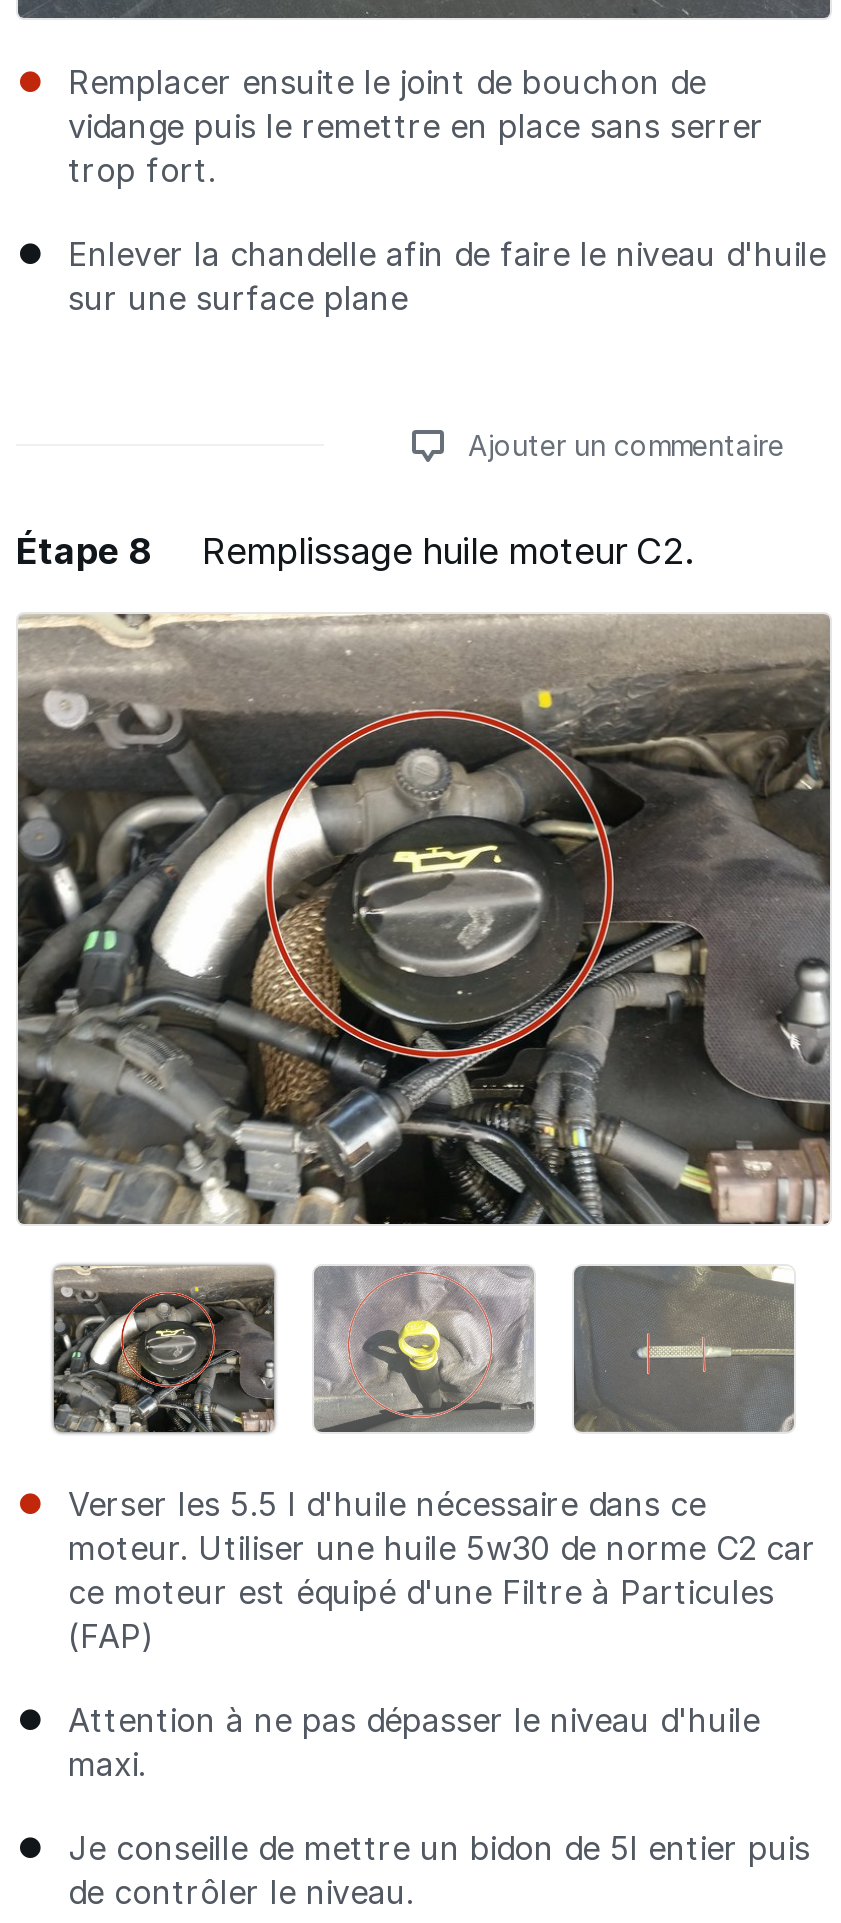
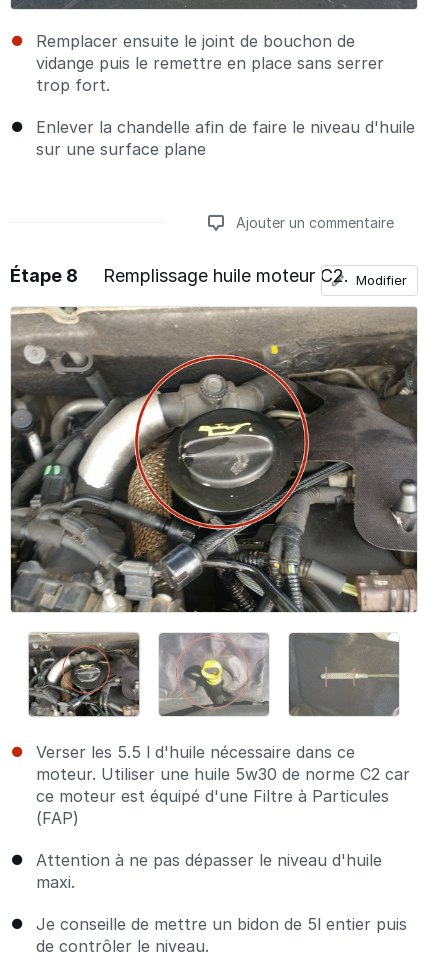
+ Modifier
